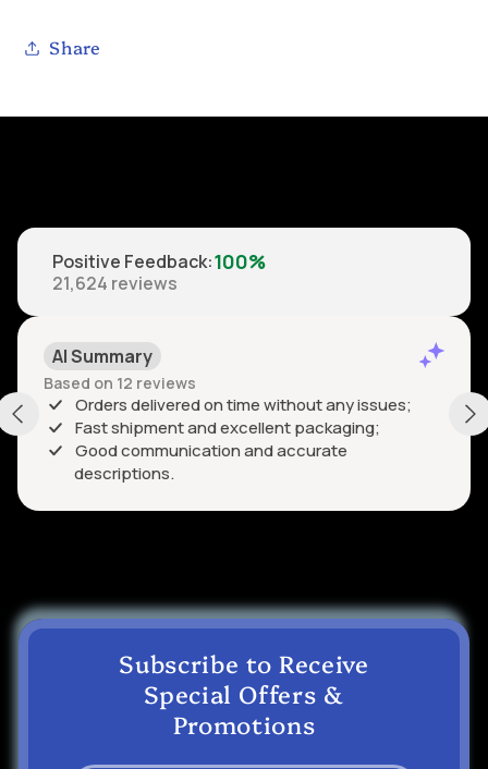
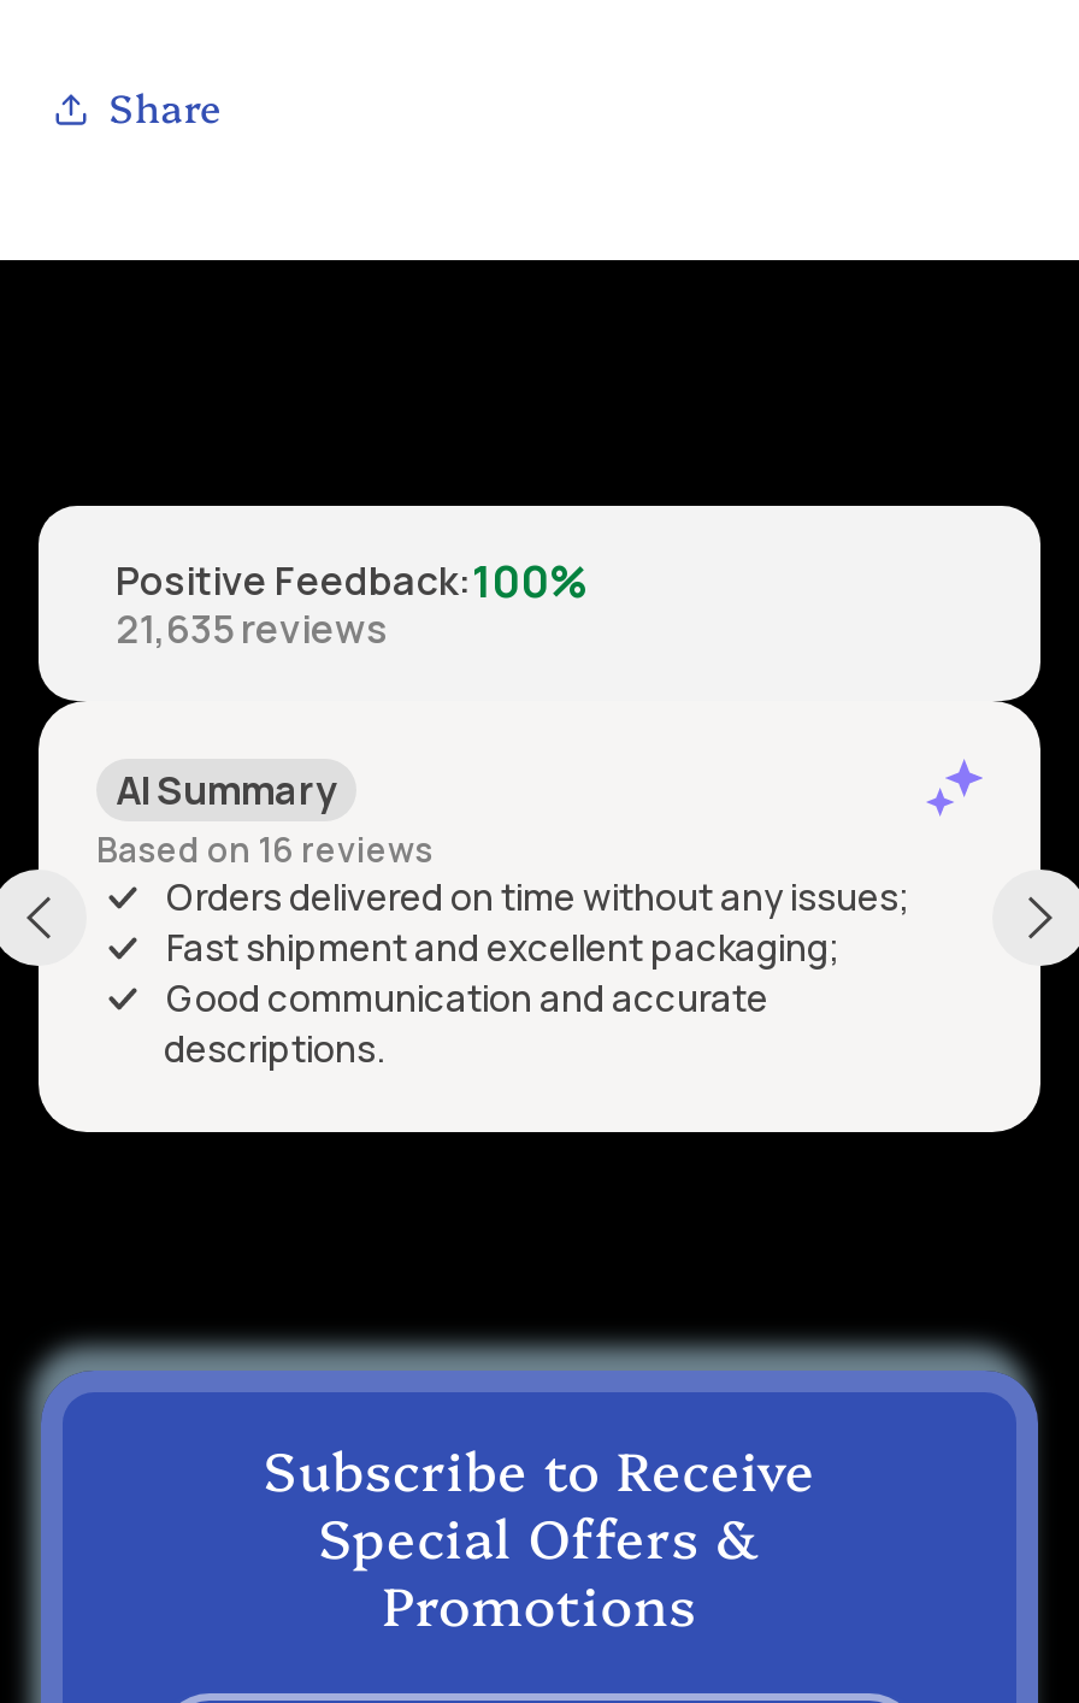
- 21,624 reviews
+ 21,635 reviews

- Based on 12 reviews
+ Based on 16 reviews
